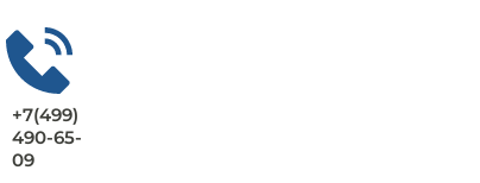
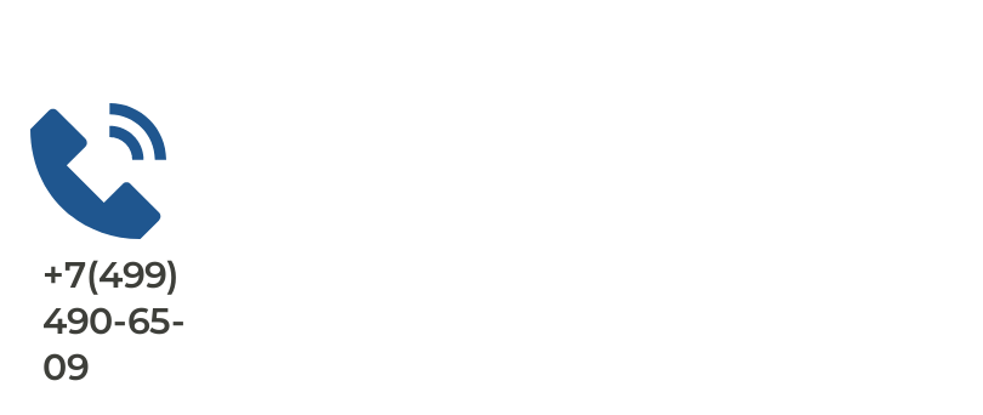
- [image]
+ [image]
